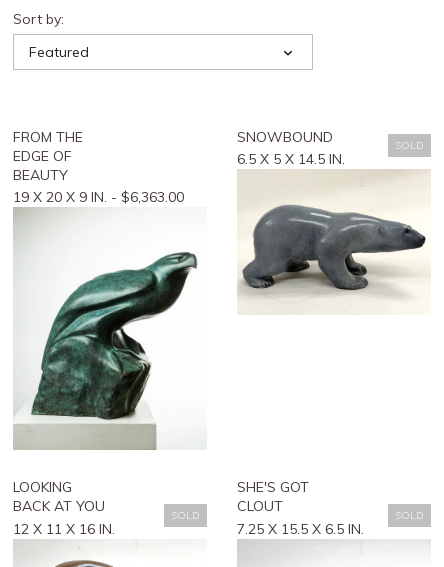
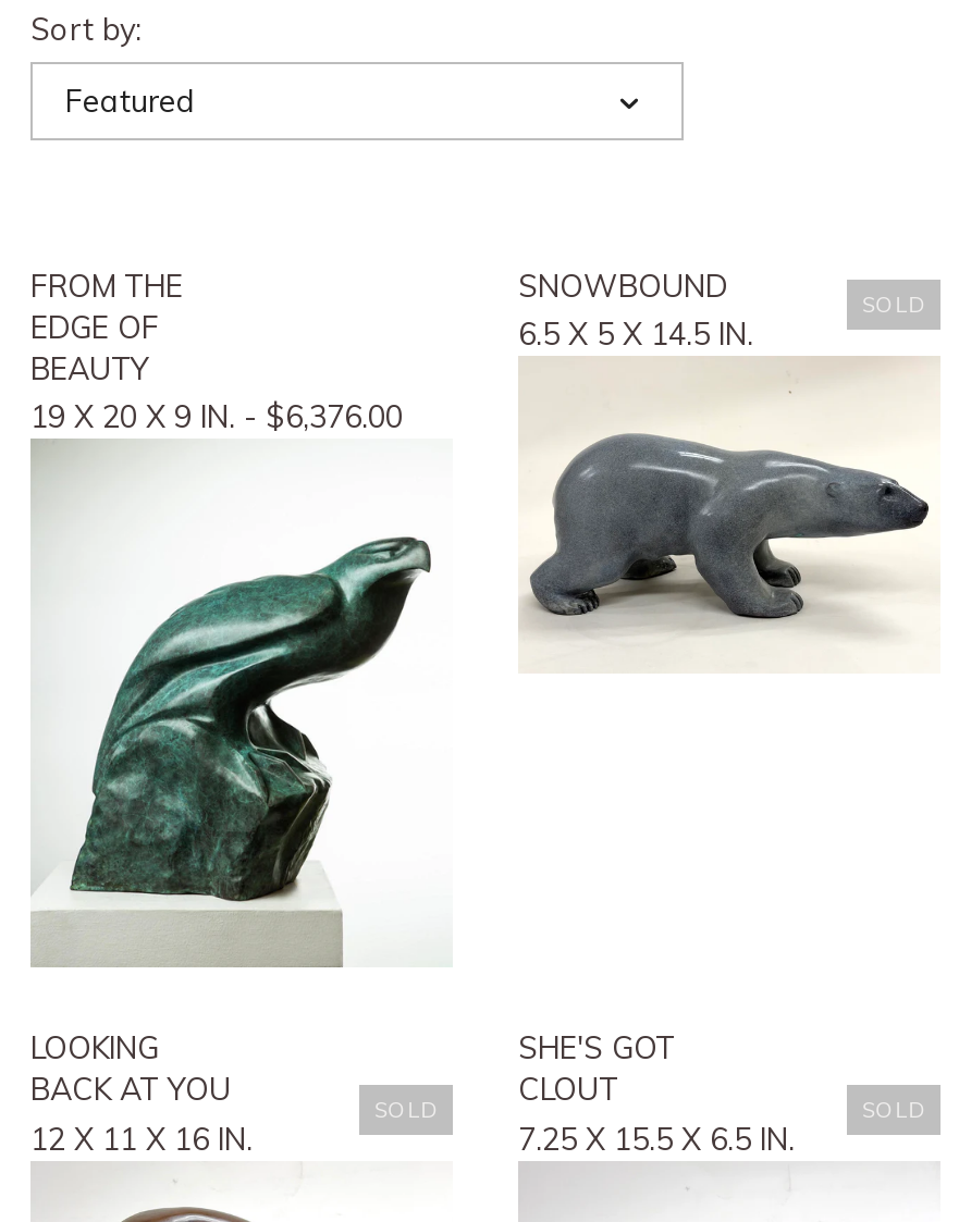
- 19 X 20 X 9 IN. - $6,363.00
+ 19 X 20 X 9 IN. - $6,376.00
